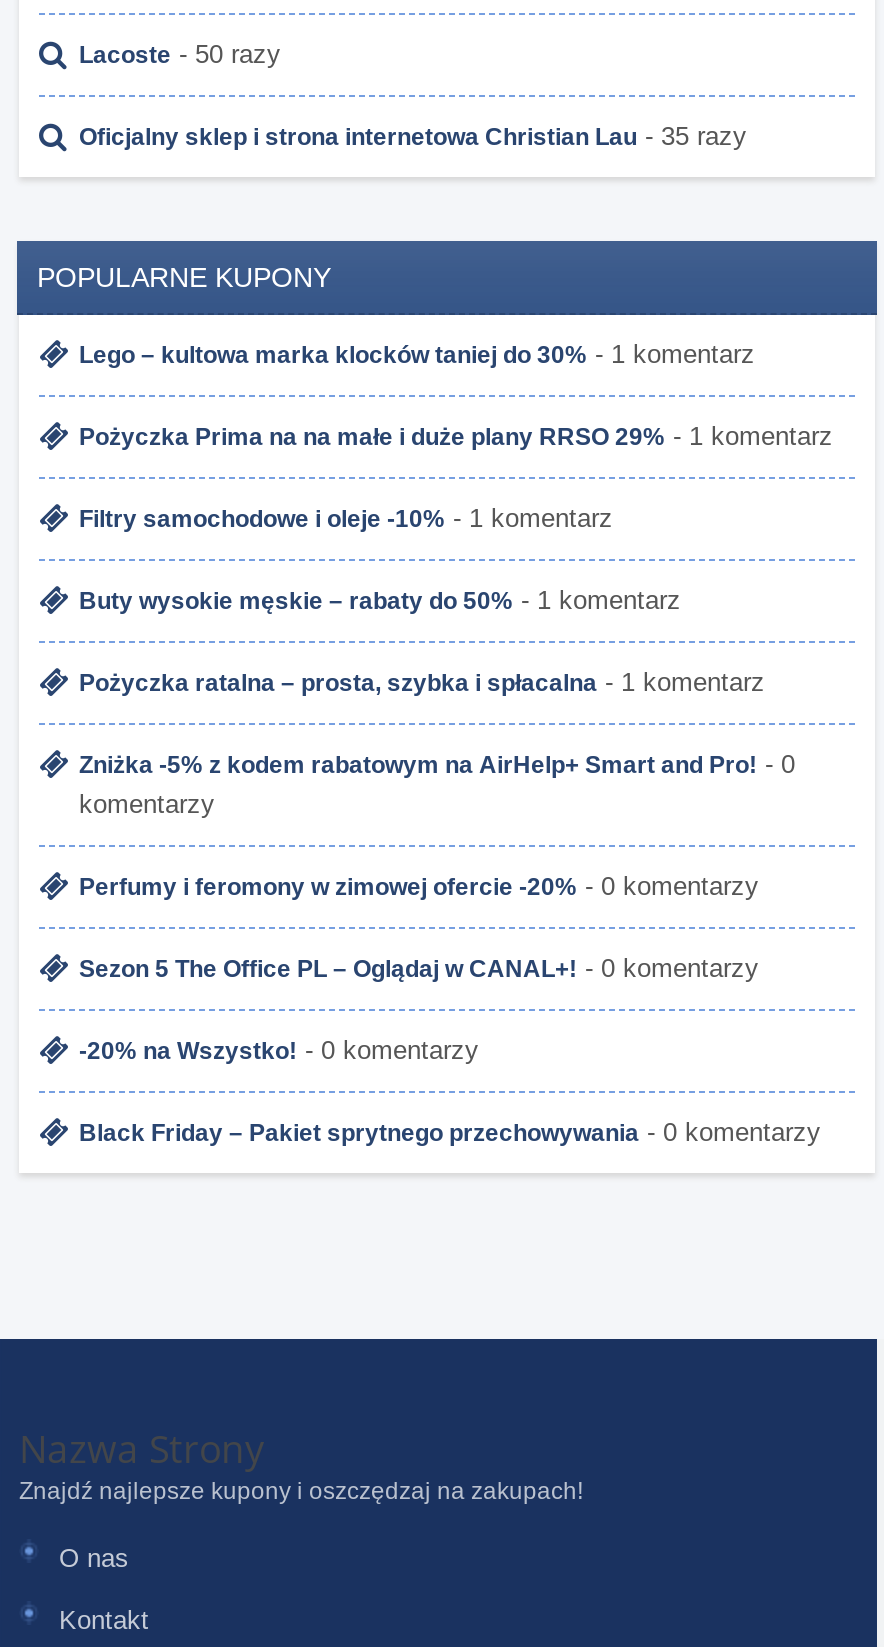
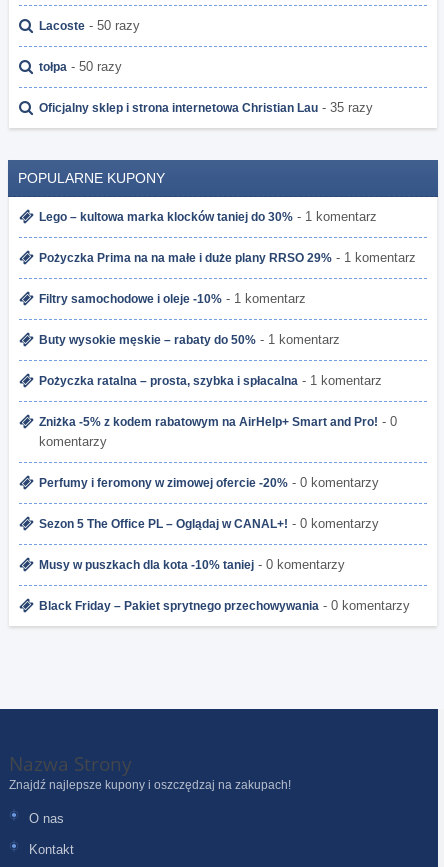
+ tołpa - 50 razy

- -20% na Wszystko! - 0 komentarzy
+ Musy w puszkach dla kota -10% taniej - 0 komentarzy
